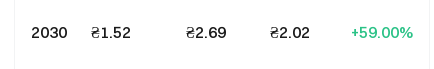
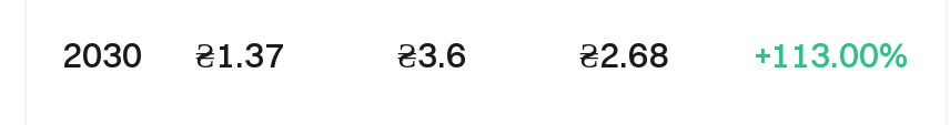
- 2030 ₴1.52
+ 2030 ₴1.37

- ₴2.69
+ ₴3.6

- ₴2.02
+ ₴2.68

- +59.00%
+ +113.00%
